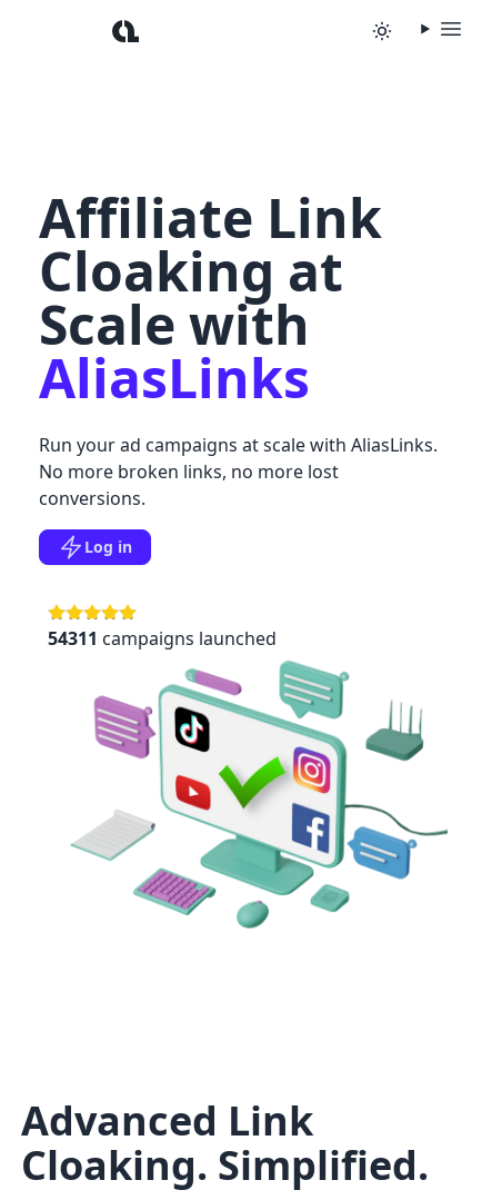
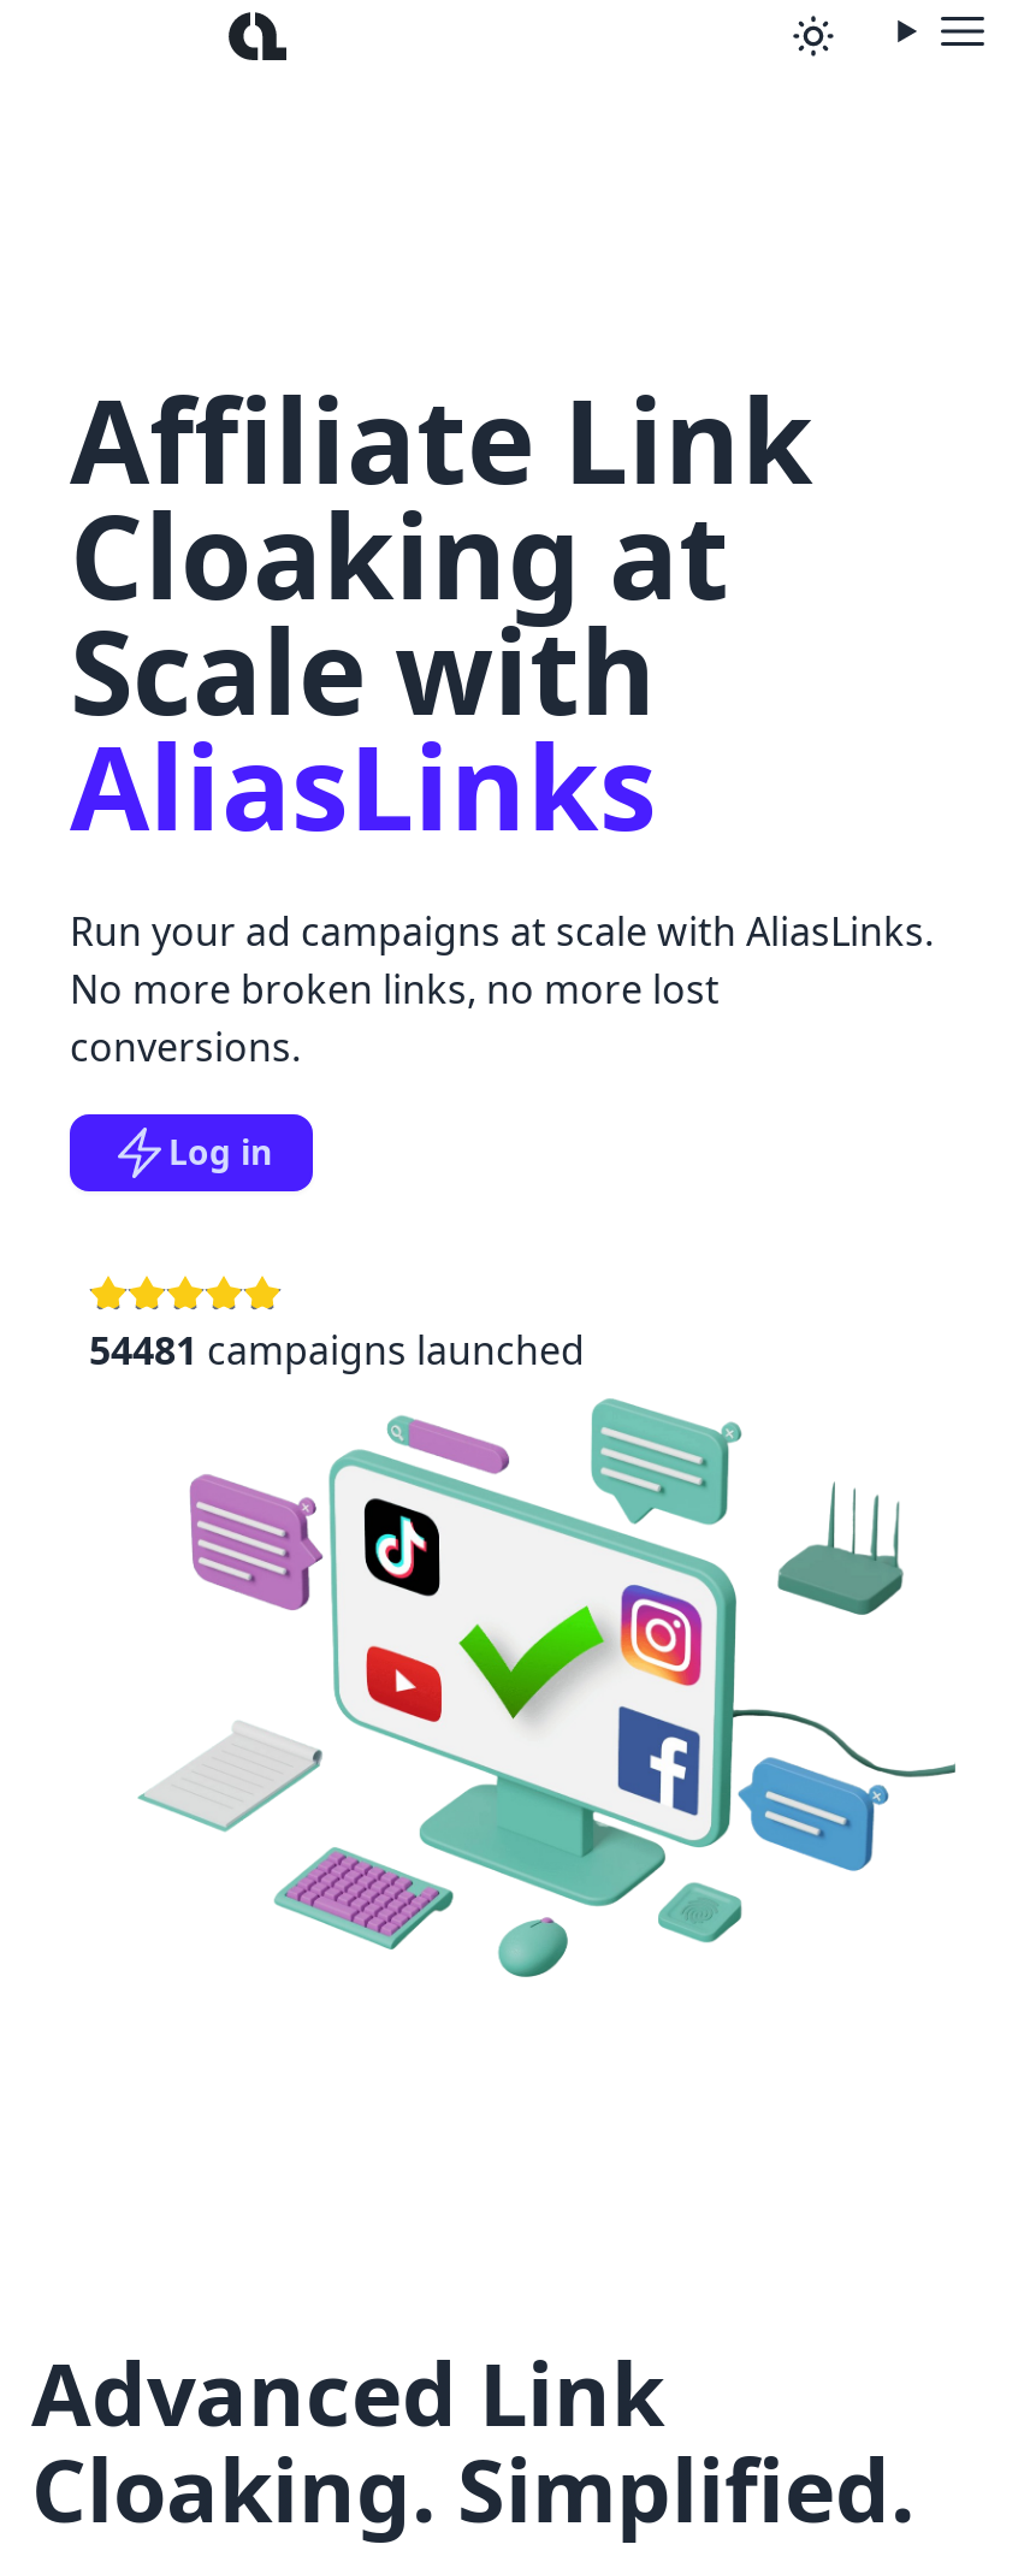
- 54311 campaigns launched
+ 54481 campaigns launched
